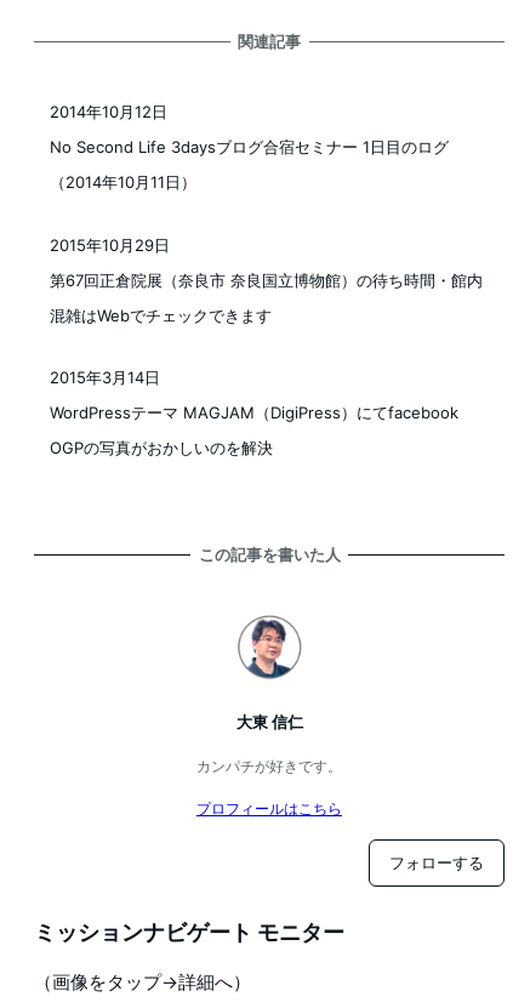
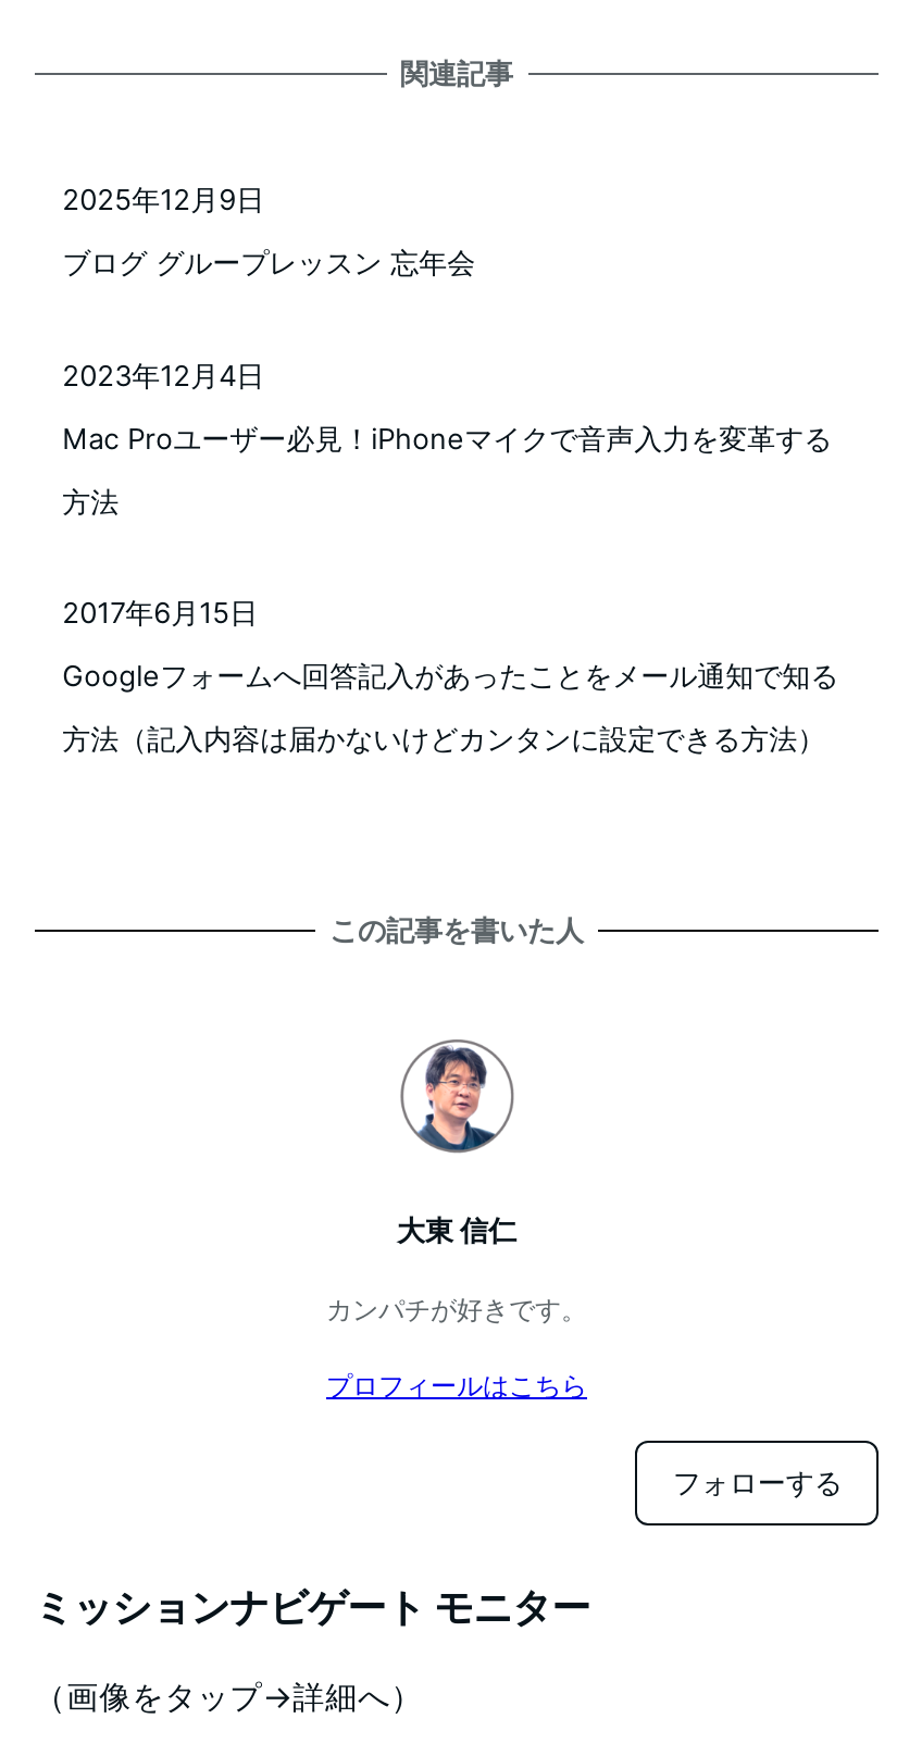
- 2014年10月12日
+ 2025年12月9日

- No Second Life 3daysブログ合宿セミナー 1日目のログ
- （2014年10月11日）
+ ブログ グループレッスン 忘年会

- 2015年10月29日
+ 2023年12月4日

- 第67回正倉院展（奈良市 奈良国立博物館）の待ち時間・館内
+ Mac Proユーザー必見！iPhoneマイクで音声入力を変革する

- 混雑はWebでチェックできます
+ 方法

- 2015年3月14日
+ 2017年6月15日

- WordPressテーマ MAGJAM（DigiPress）にてfacebook
+ Googleフォームへ回答記入があったことをメール通知で知る

- OGPの写真がおかしいのを解決
+ 方法（記入内容は届かないけどカンタンに設定できる方法）
